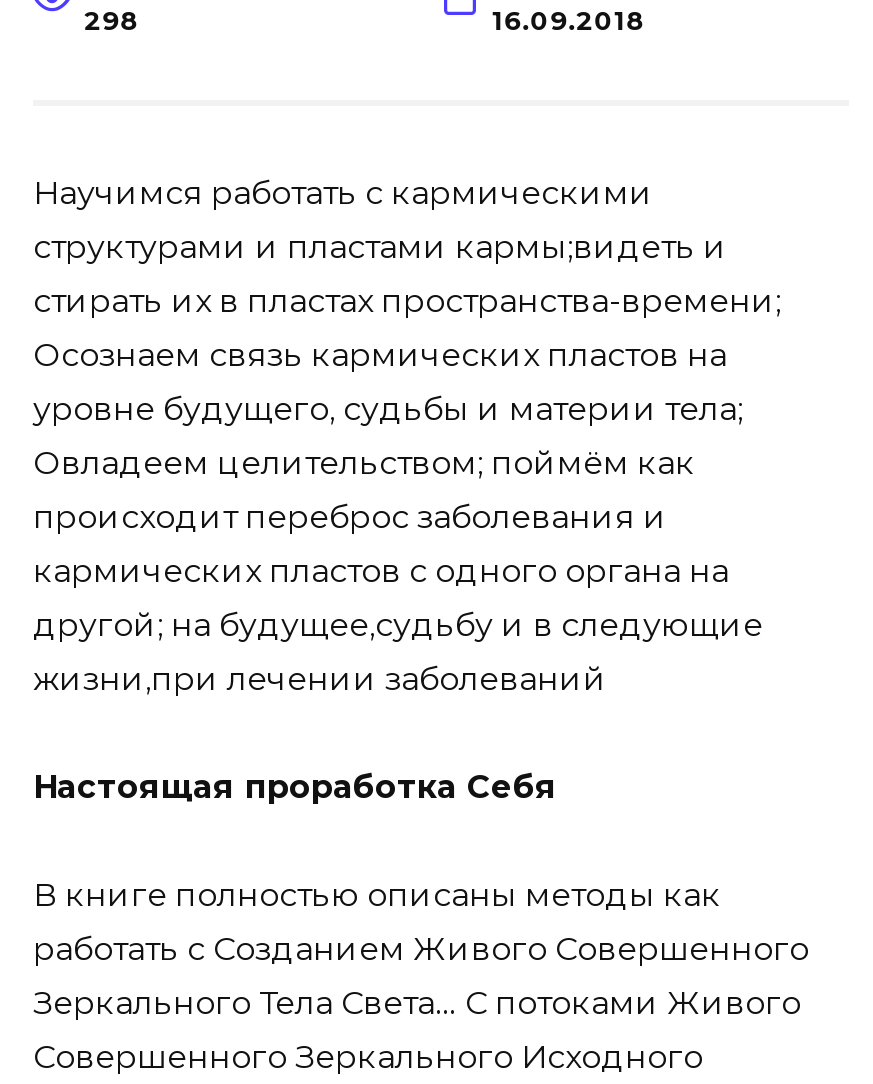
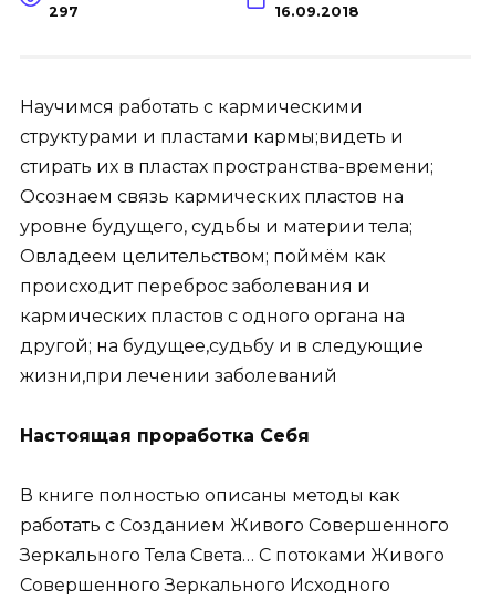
- 298
+ 297
